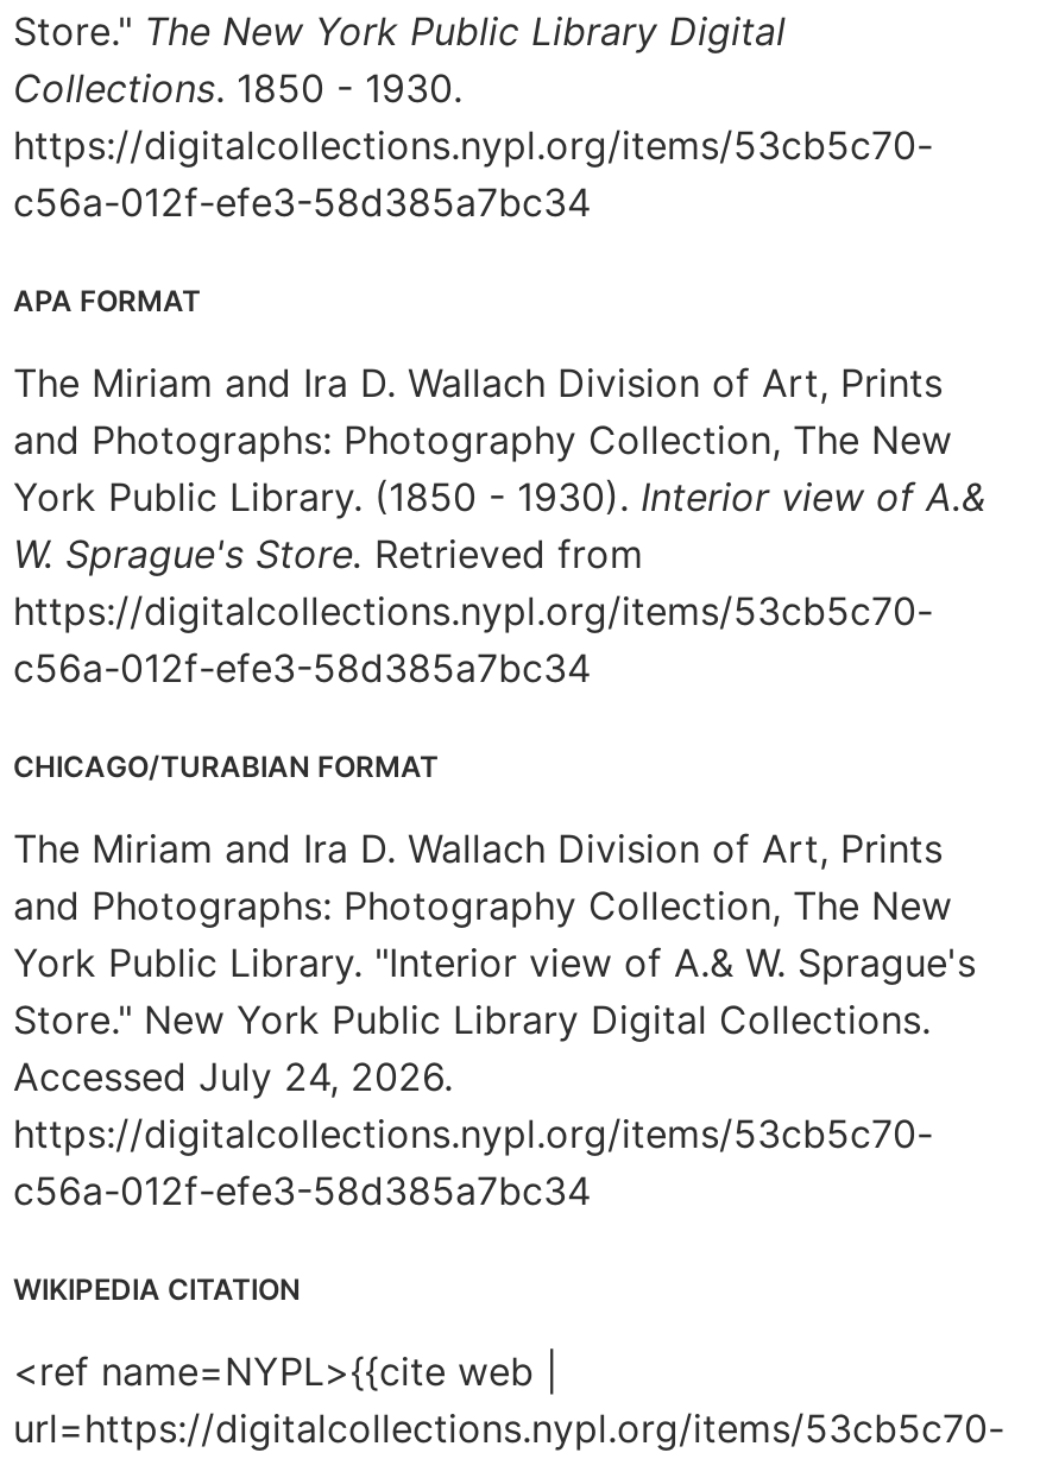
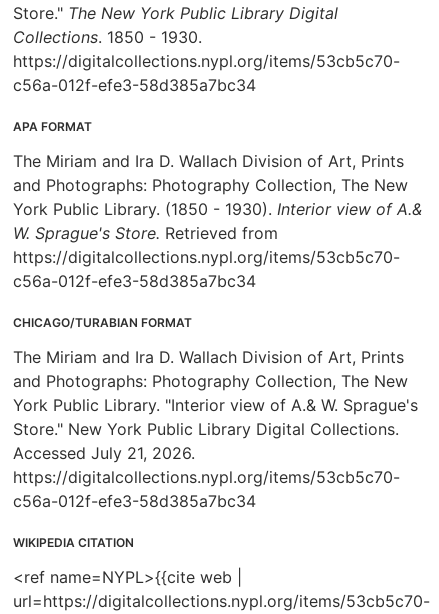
- Accessed July 24, 2026.
+ Accessed July 21, 2026.
